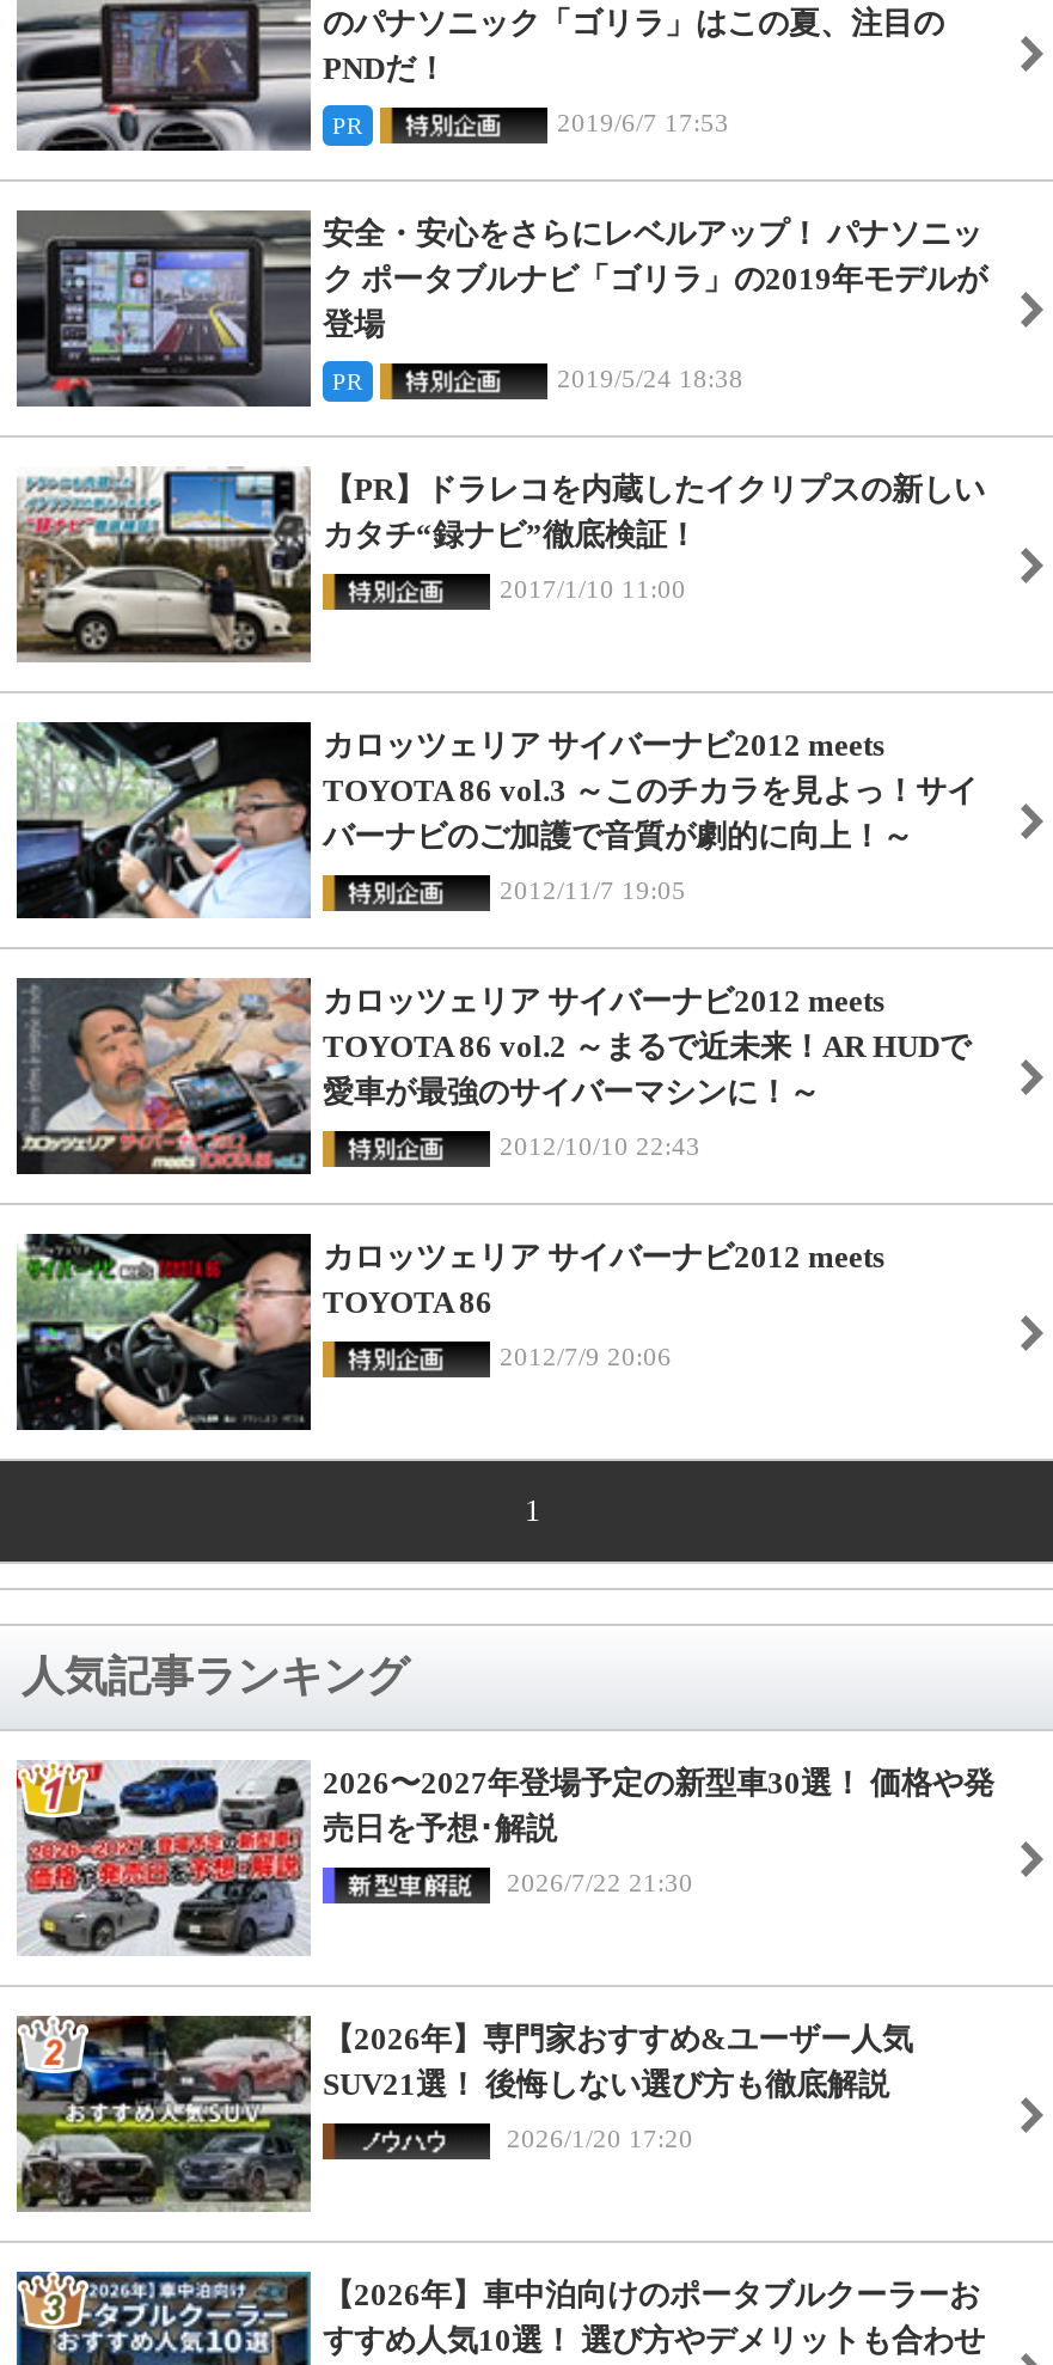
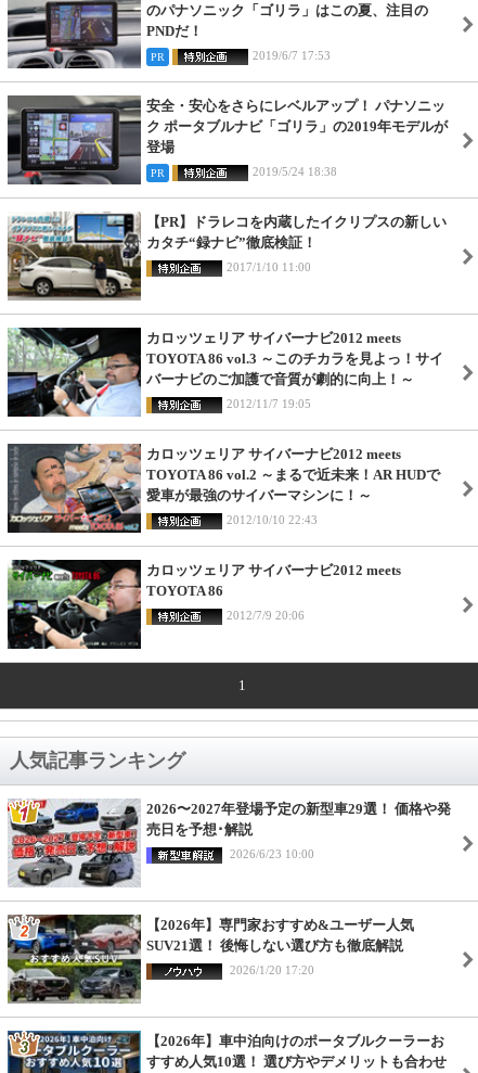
- 2026〜2027年登場予定の新型車30選！ 価格や発
+ 2026〜2027年登場予定の新型車29選！ 価格や発

- 2026/7/22 21:30
+ 2026/6/23 10:00
